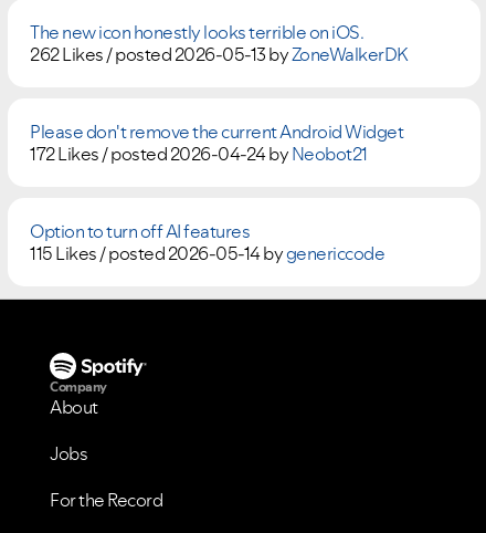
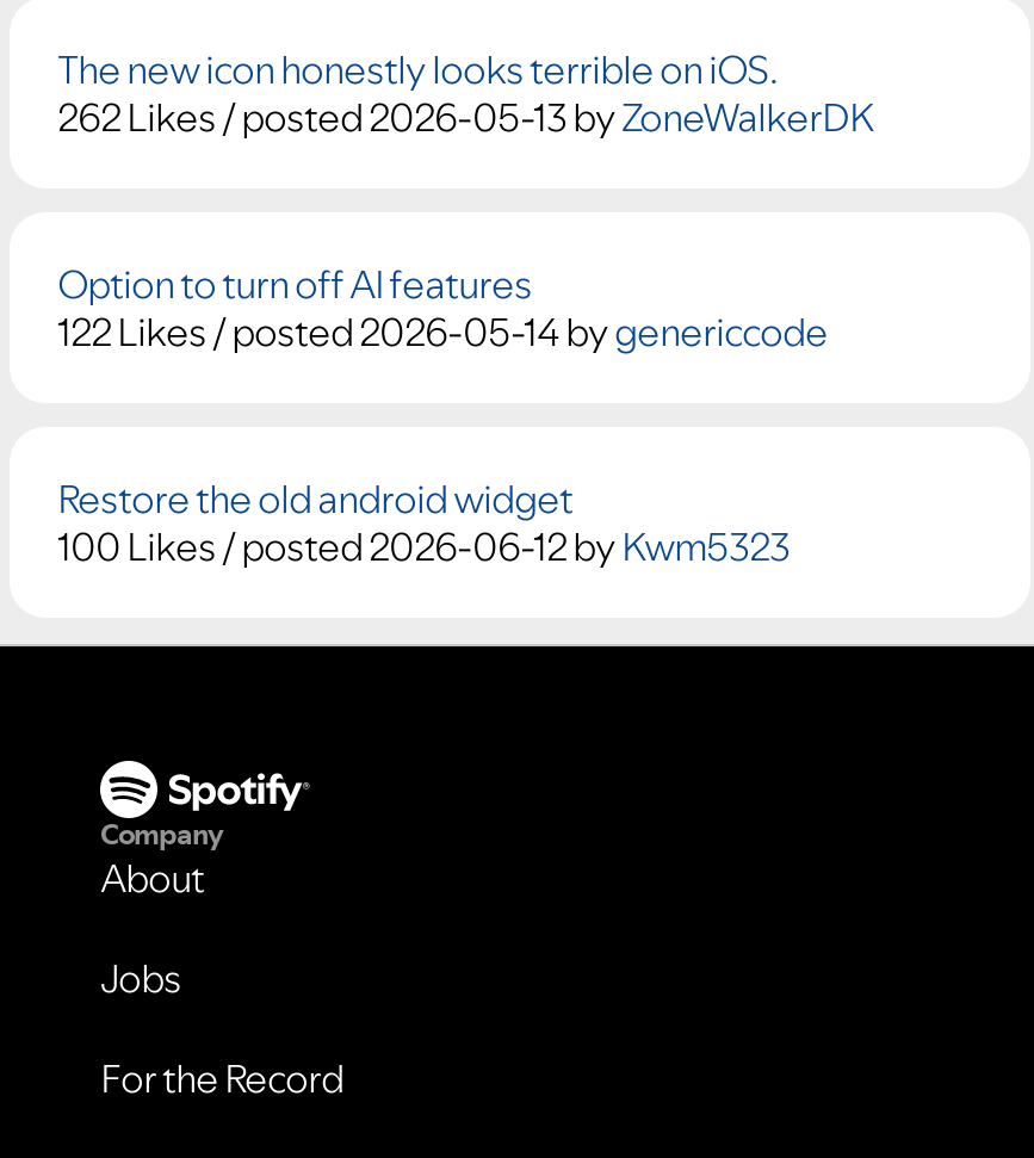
- Please don't remove the current Android Widget
- 172 Likes /posted 2026-04-24 by Neobot21

moved up: Option to turn off AI features

- 115 Likes /posted 2026-05-14 by genericcode
+ 122 Likes /posted 2026-05-14 by genericcode
+ Restore the old android widget
+ 100 Likes /posted 2026-06-12 by Kwm5323
